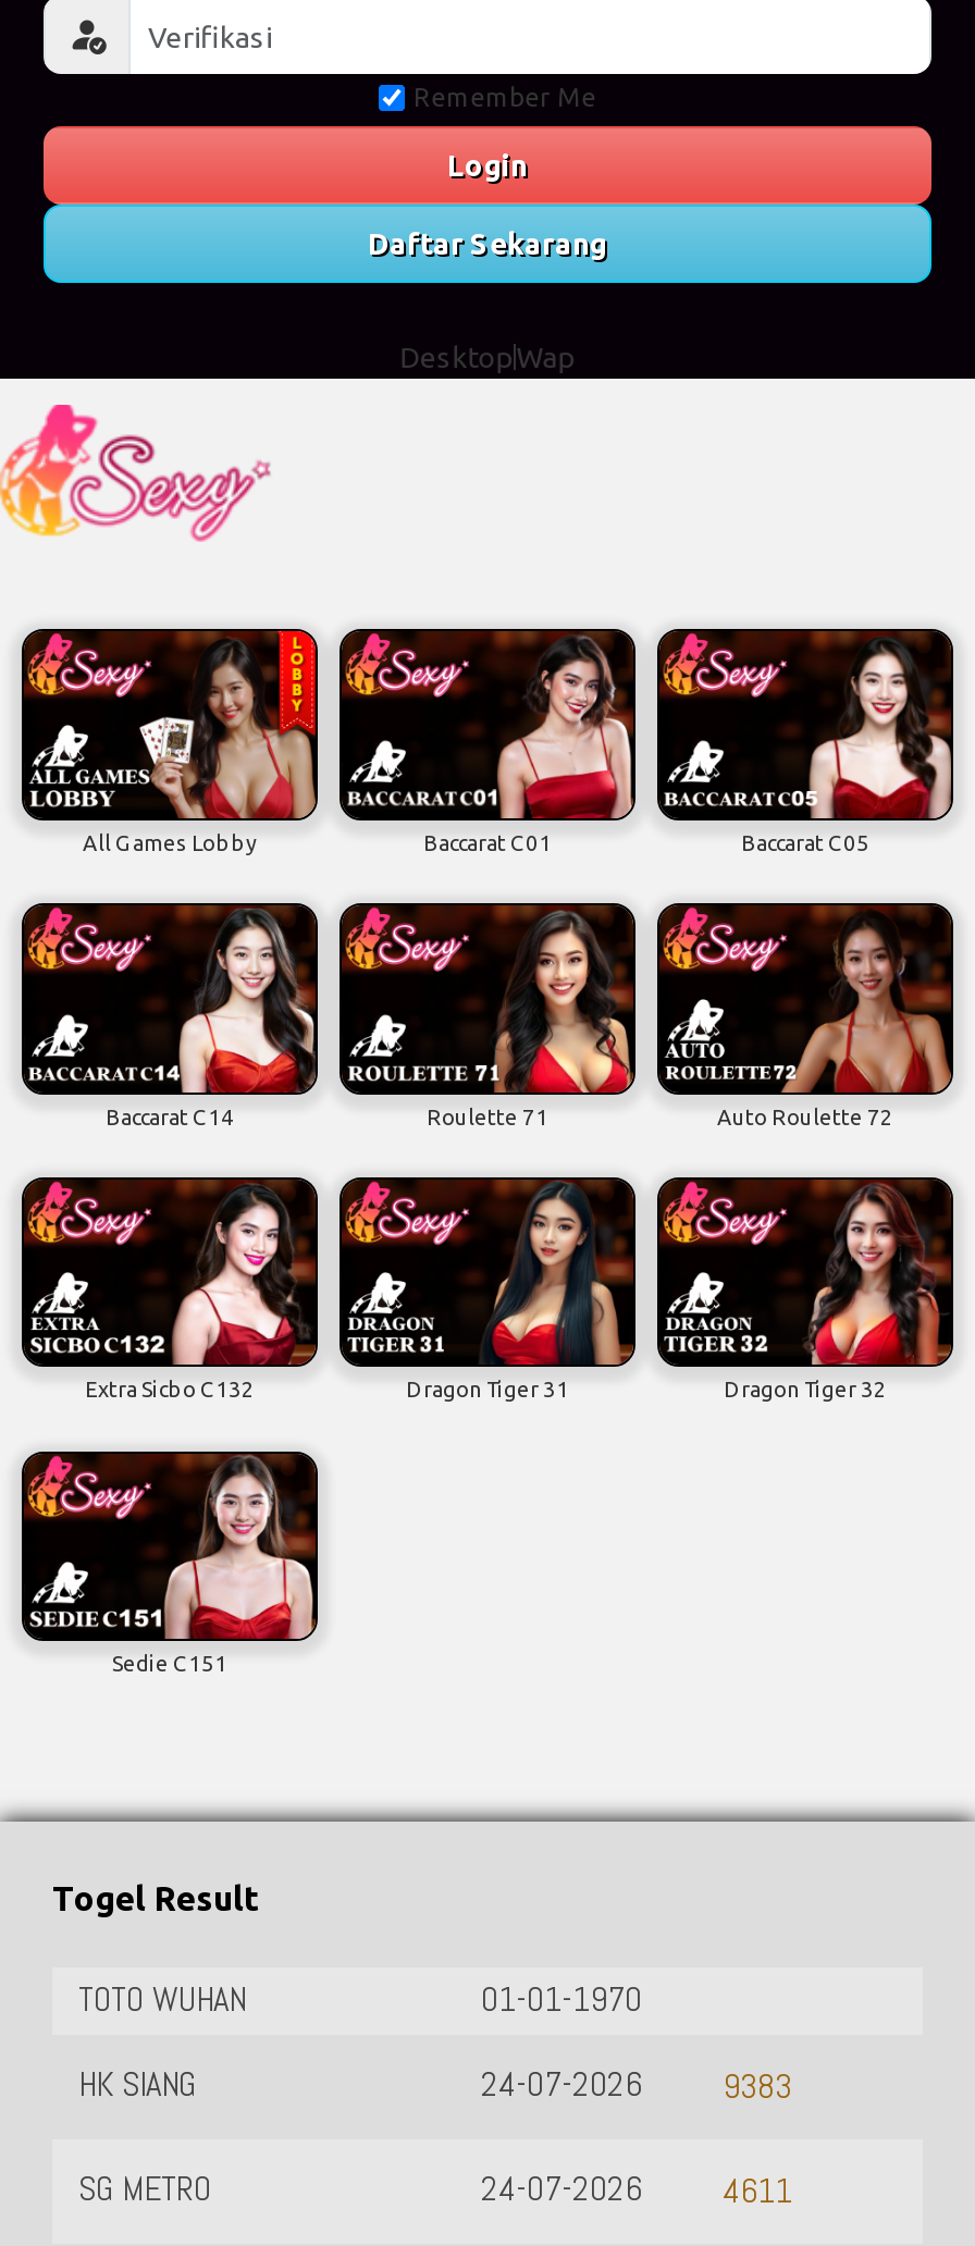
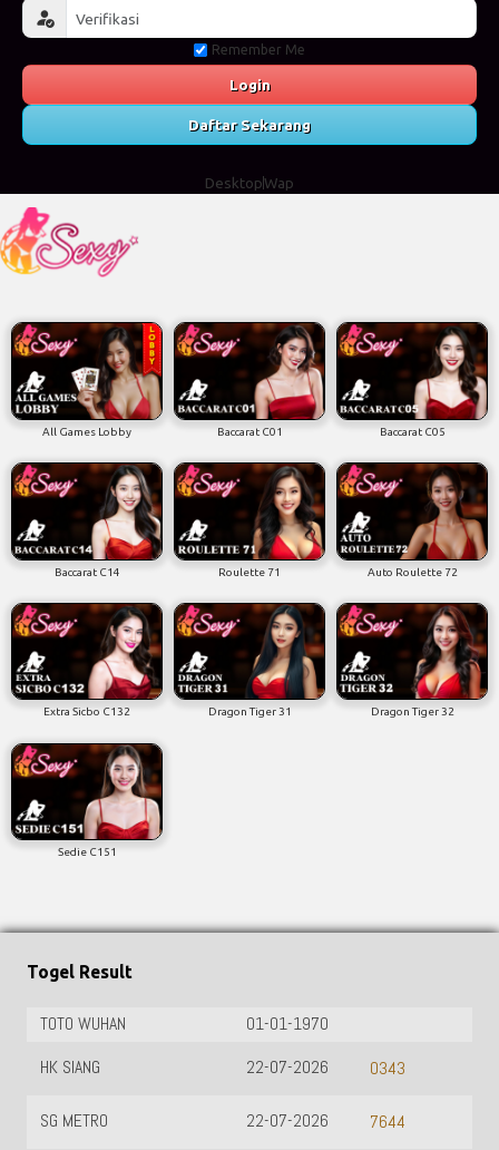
- 24-07-2026
+ 22-07-2026

- 9383
+ 0343

- 24-07-2026
+ 22-07-2026

- 4611
+ 7644
